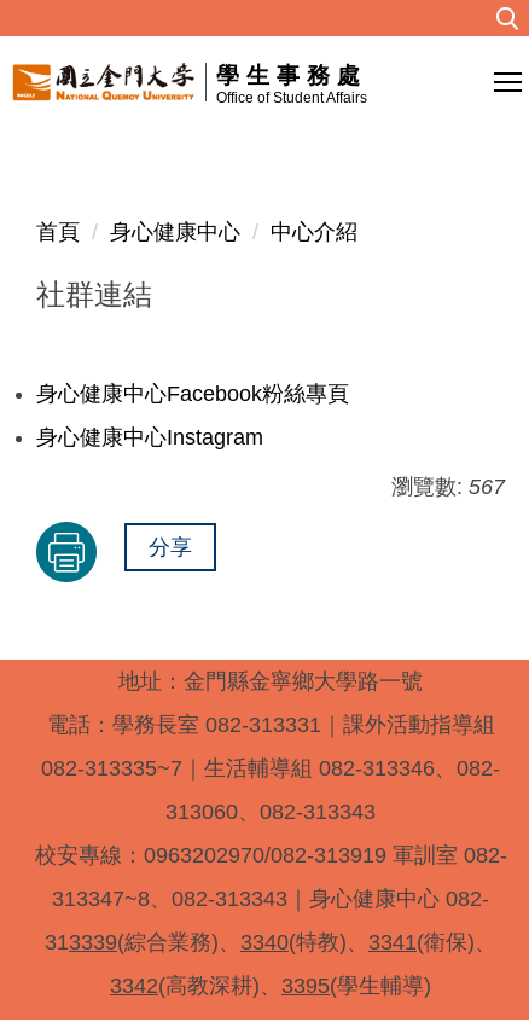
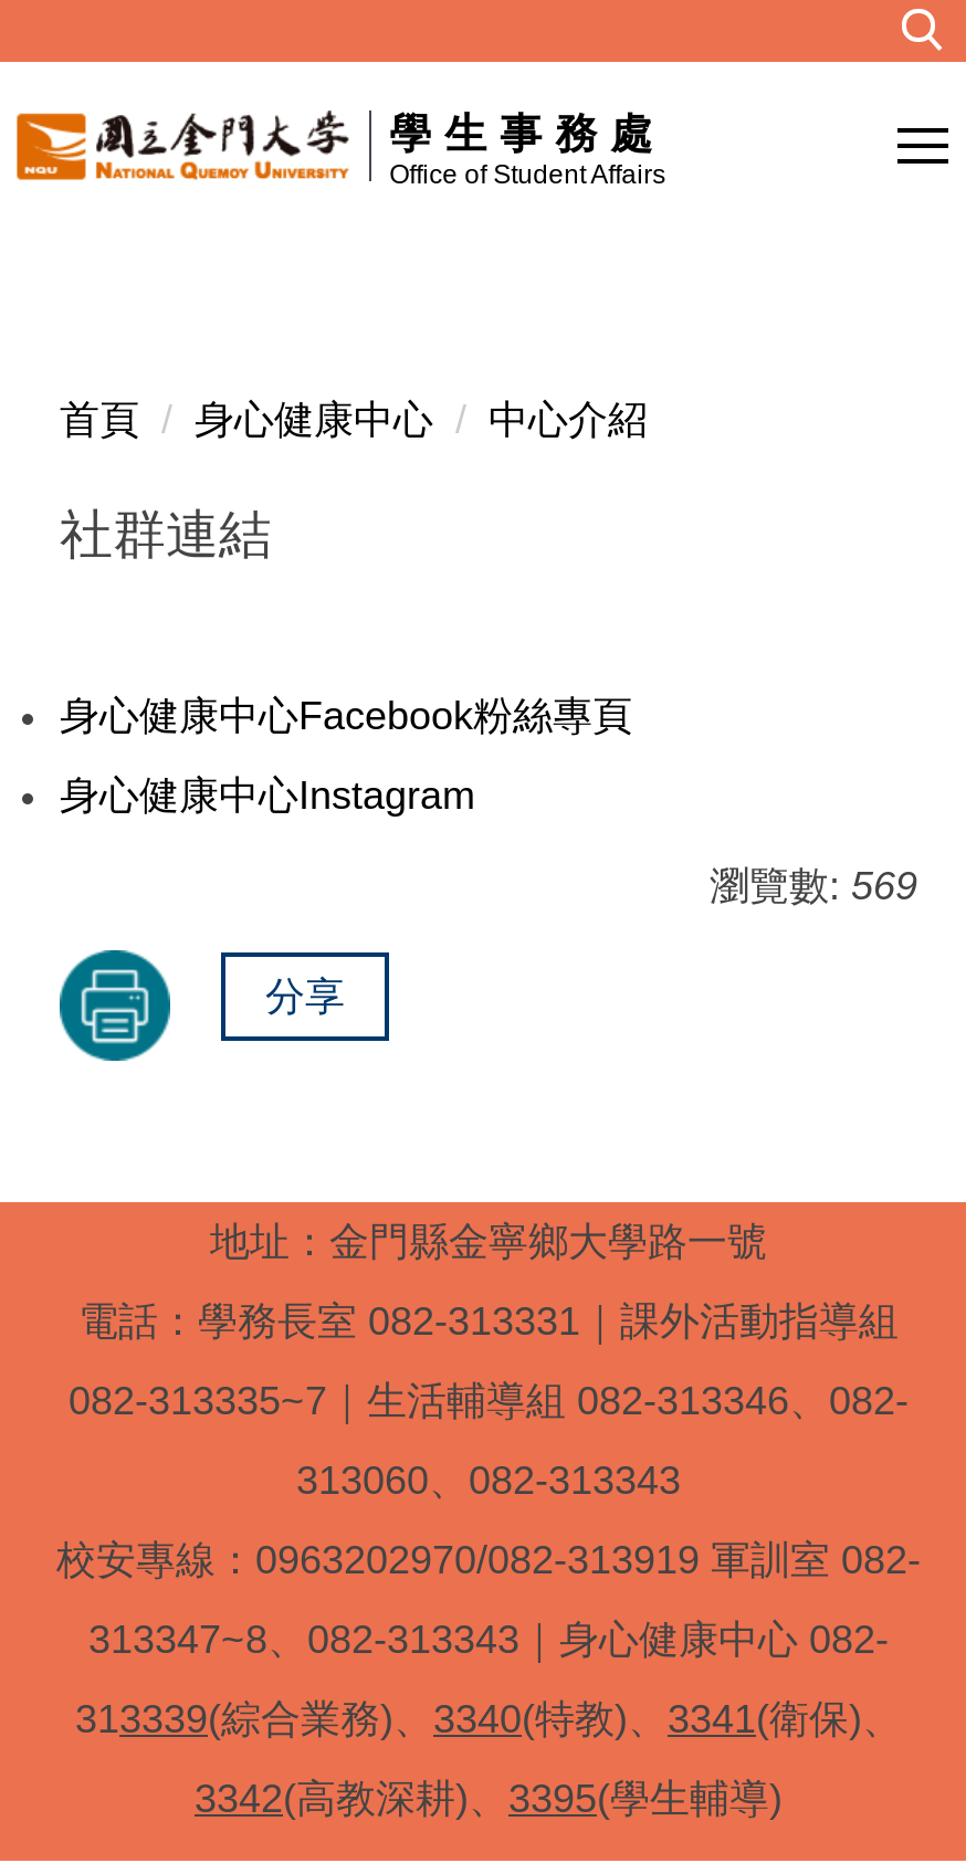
- 瀏覽數: 567
+ 瀏覽數: 569
